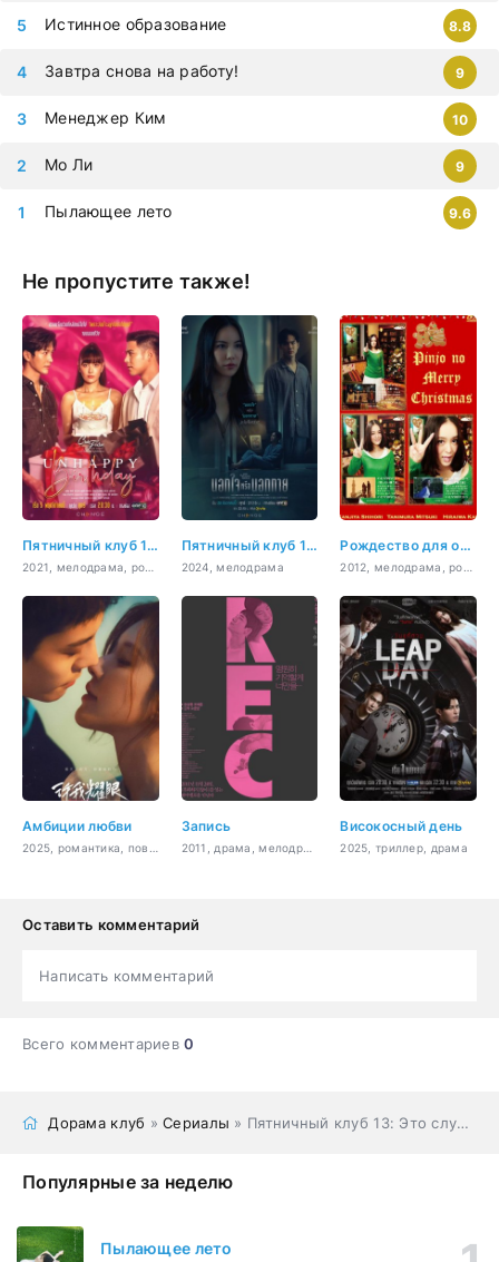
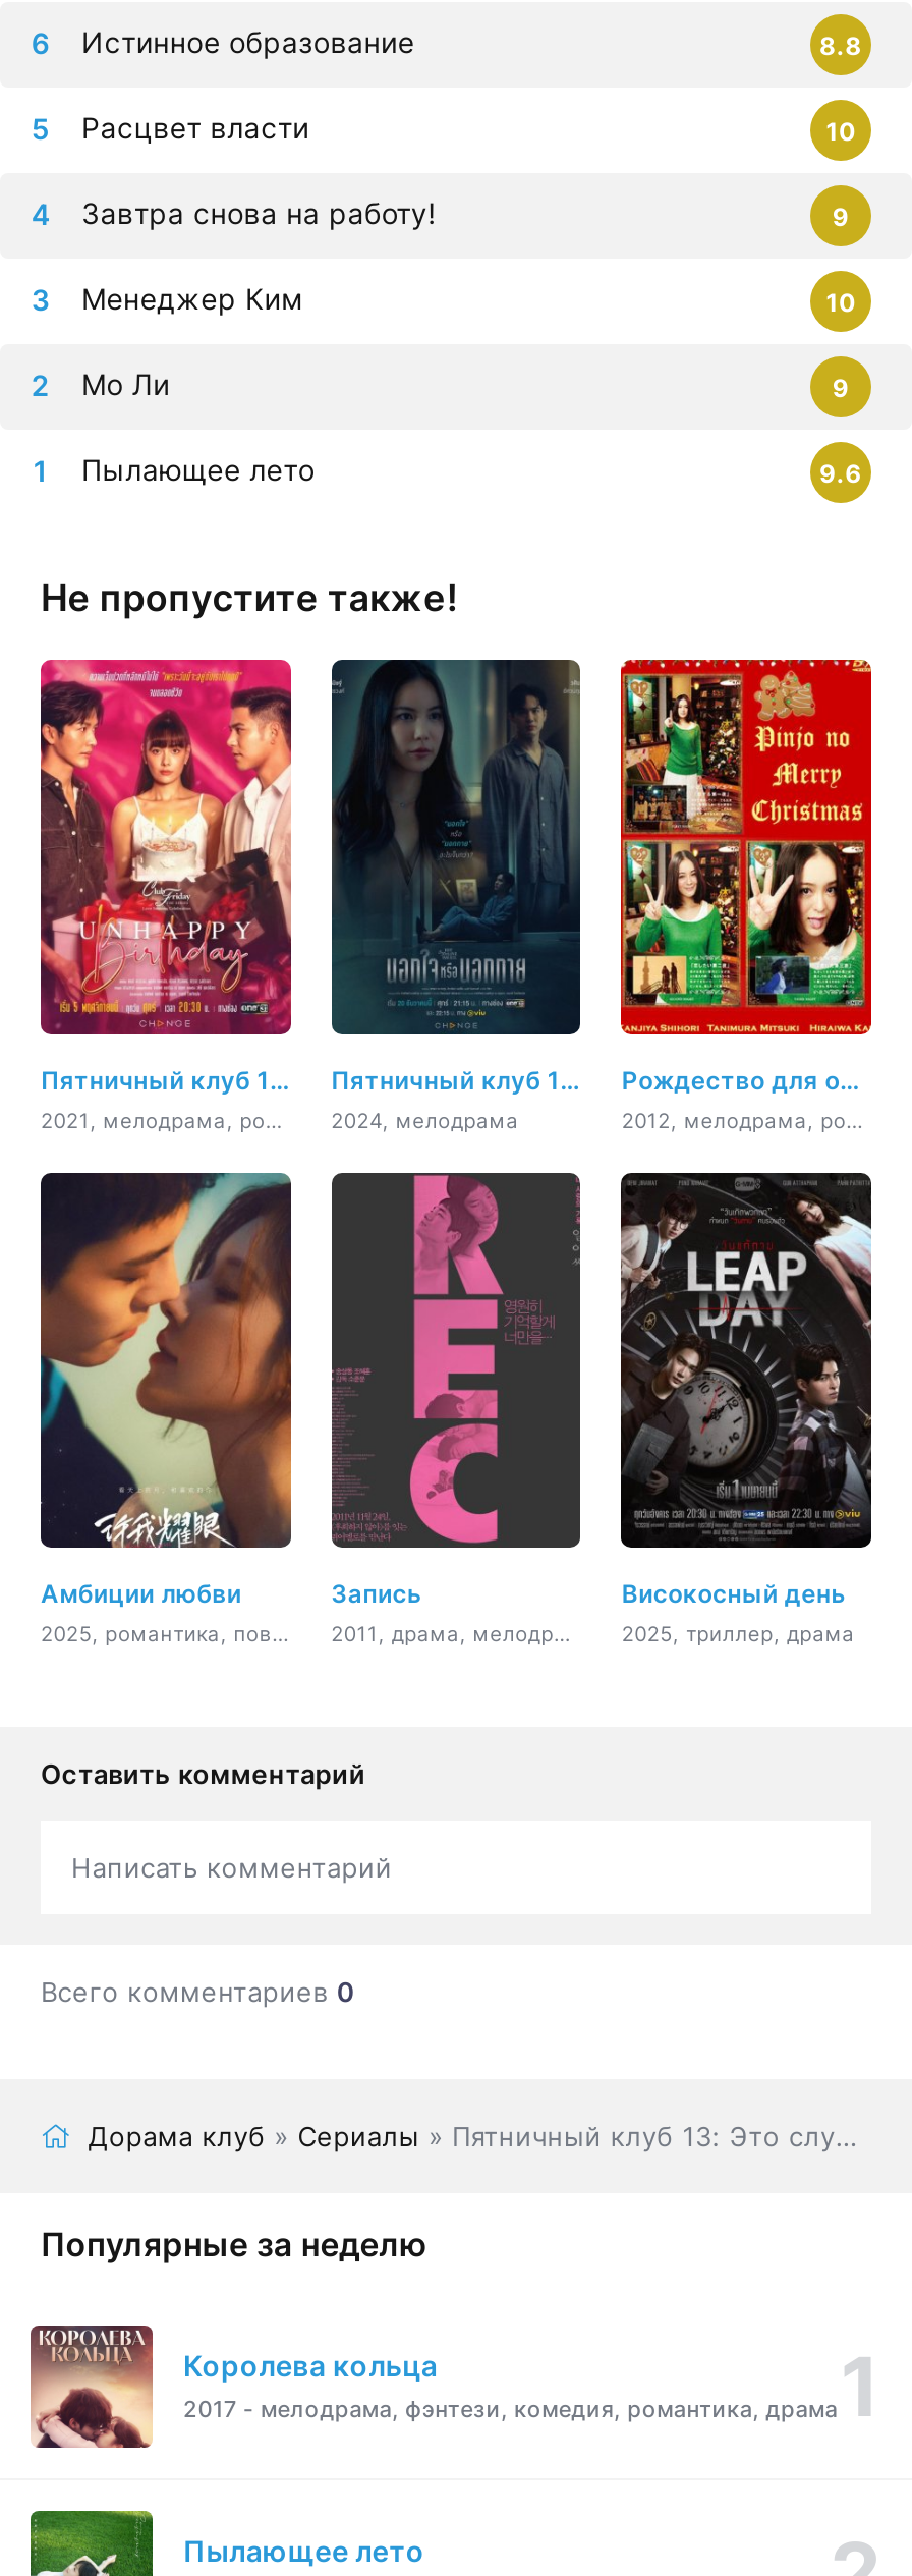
+ Расцвет власти
+ 10

+ [image]
+ Королева кольца
+ 2017 - мелодрама, фэнтези, комедия, романтика, драма
